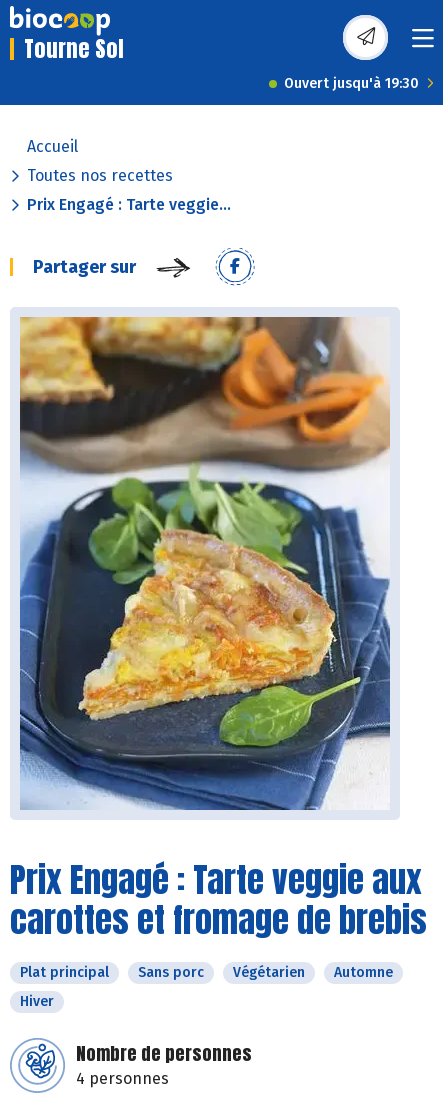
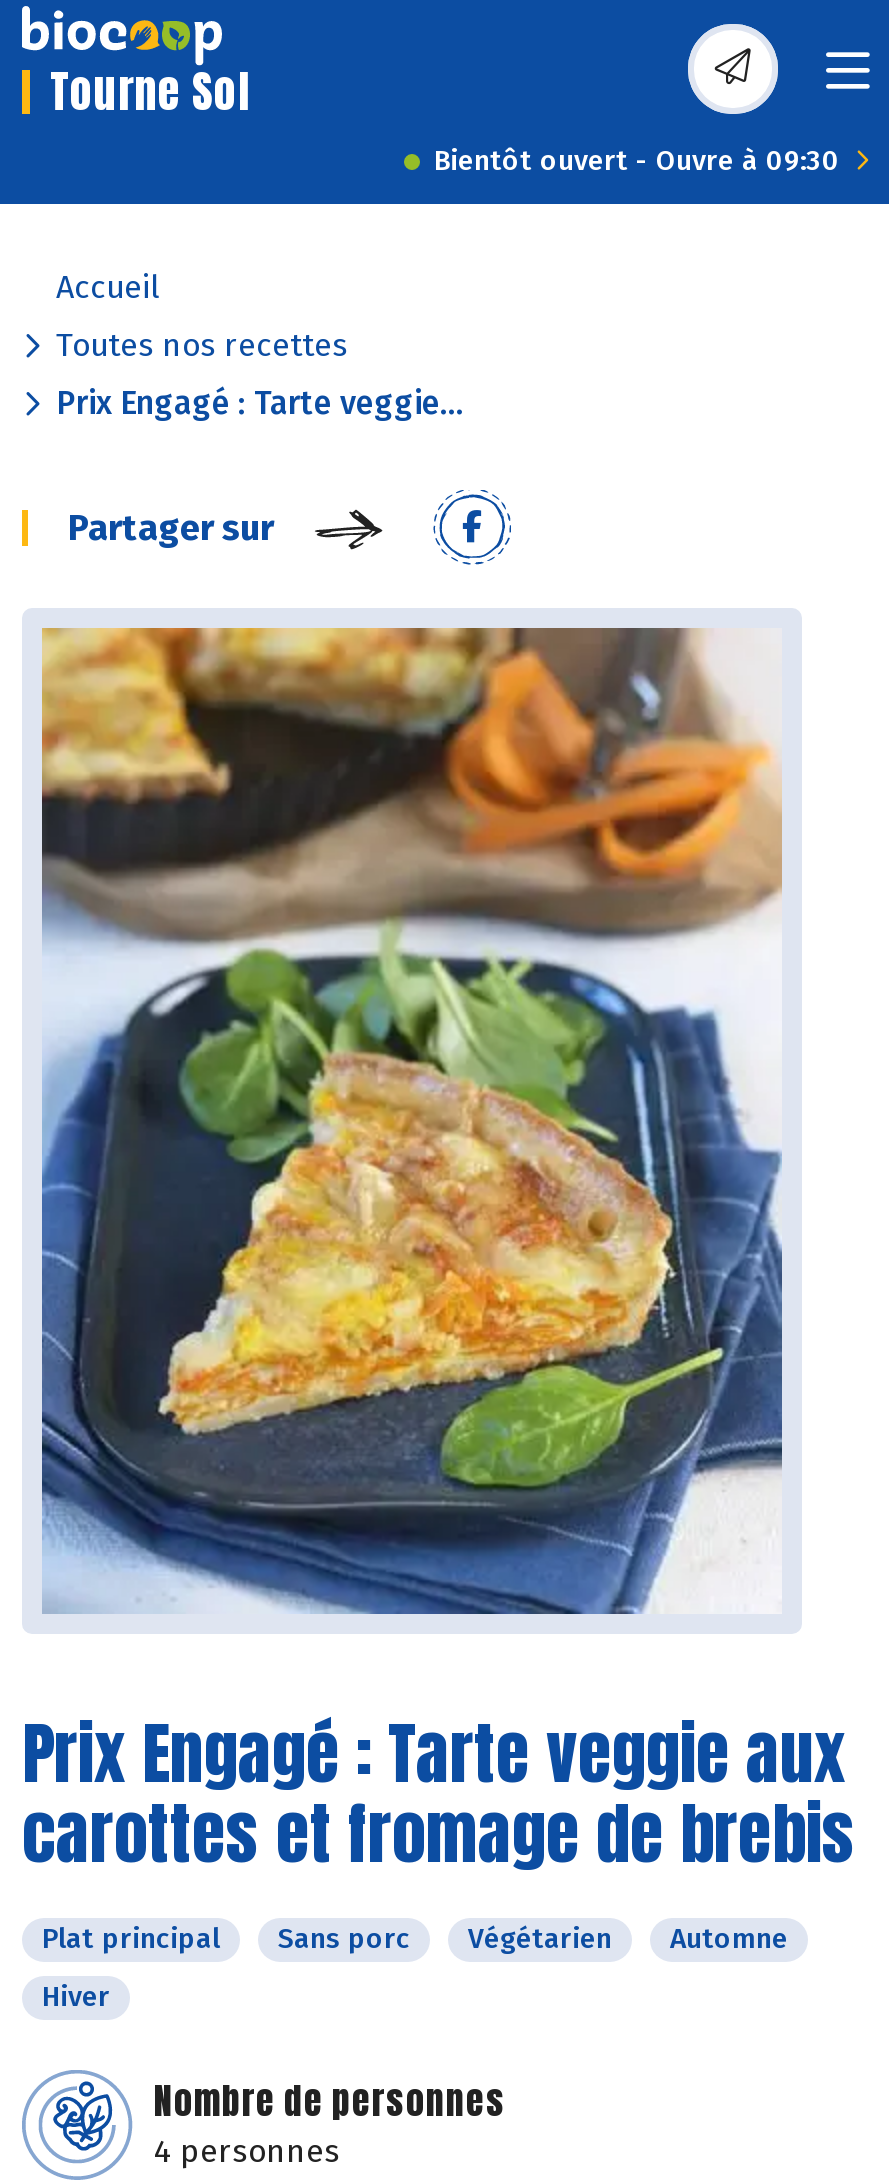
- Ouvert jusqu'à 19:30
+ Bientôt ouvert - Ouvre à 09:30
